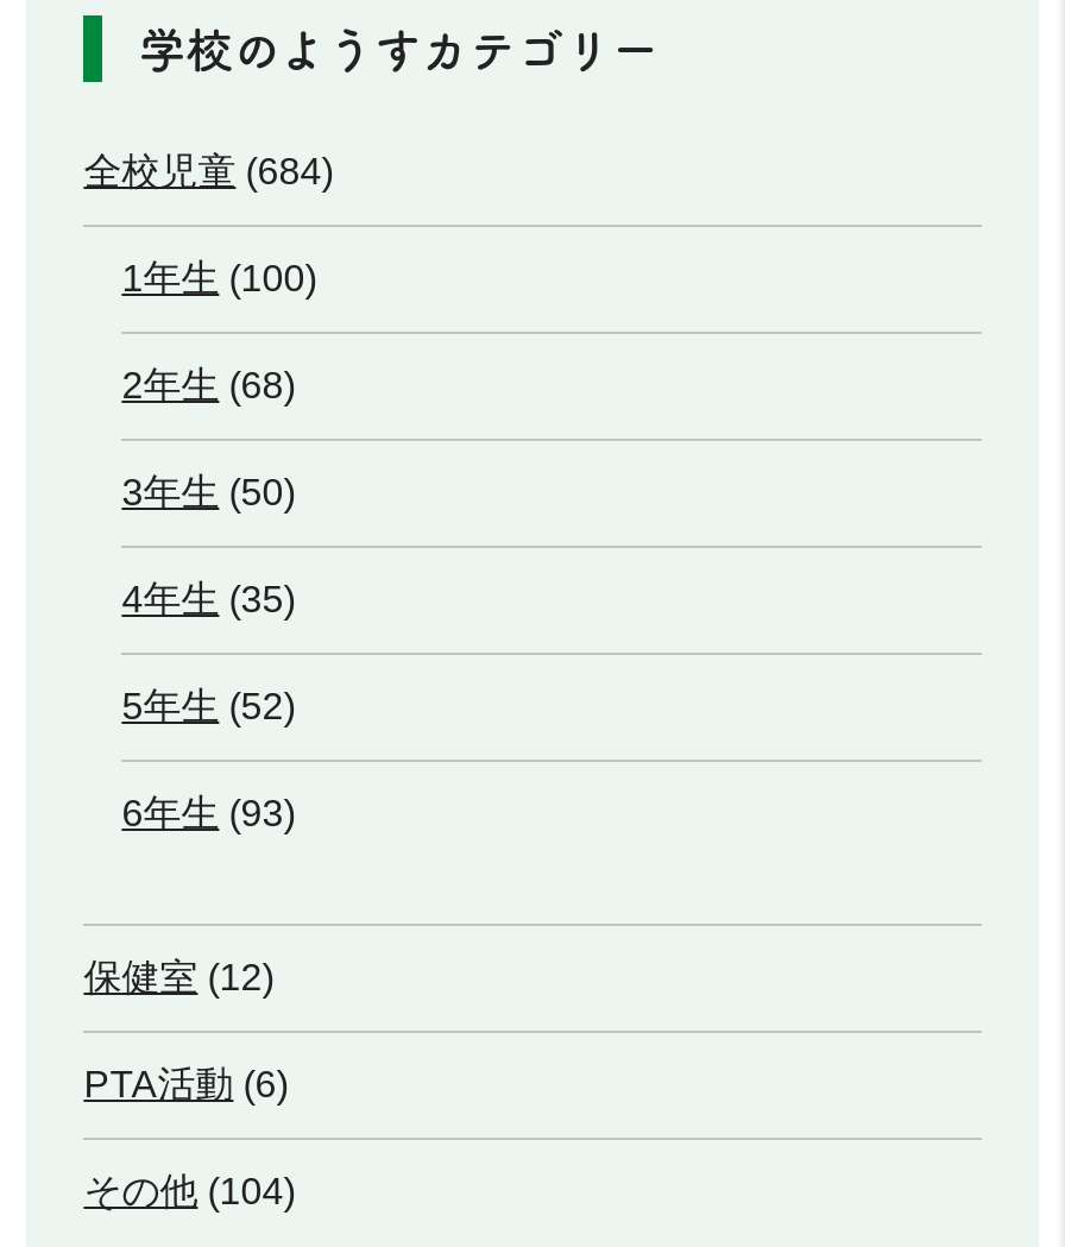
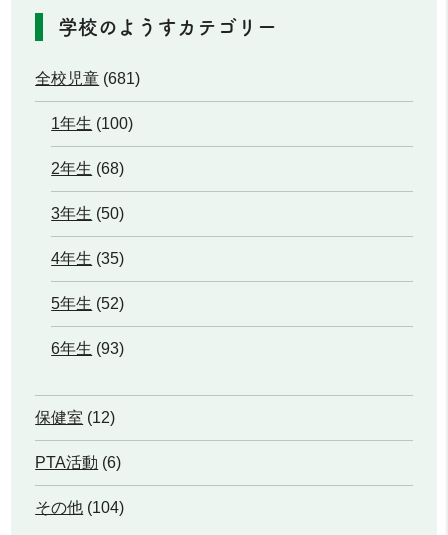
- 全校児童(684)
+ 全校児童(681)
